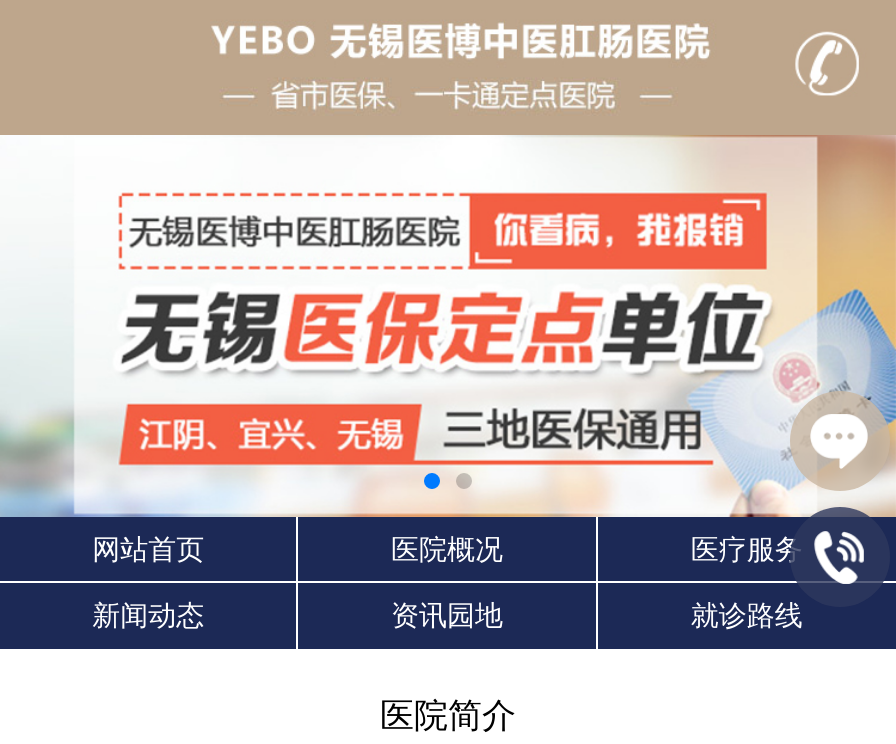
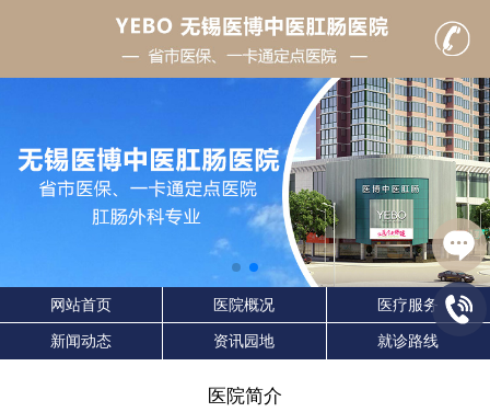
- [image]
+ [image]
